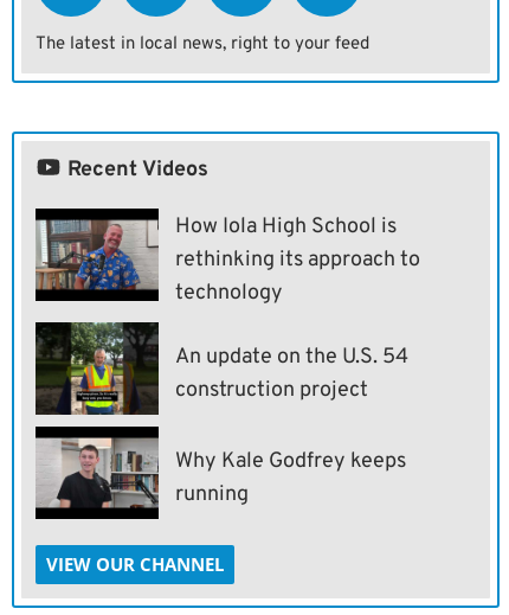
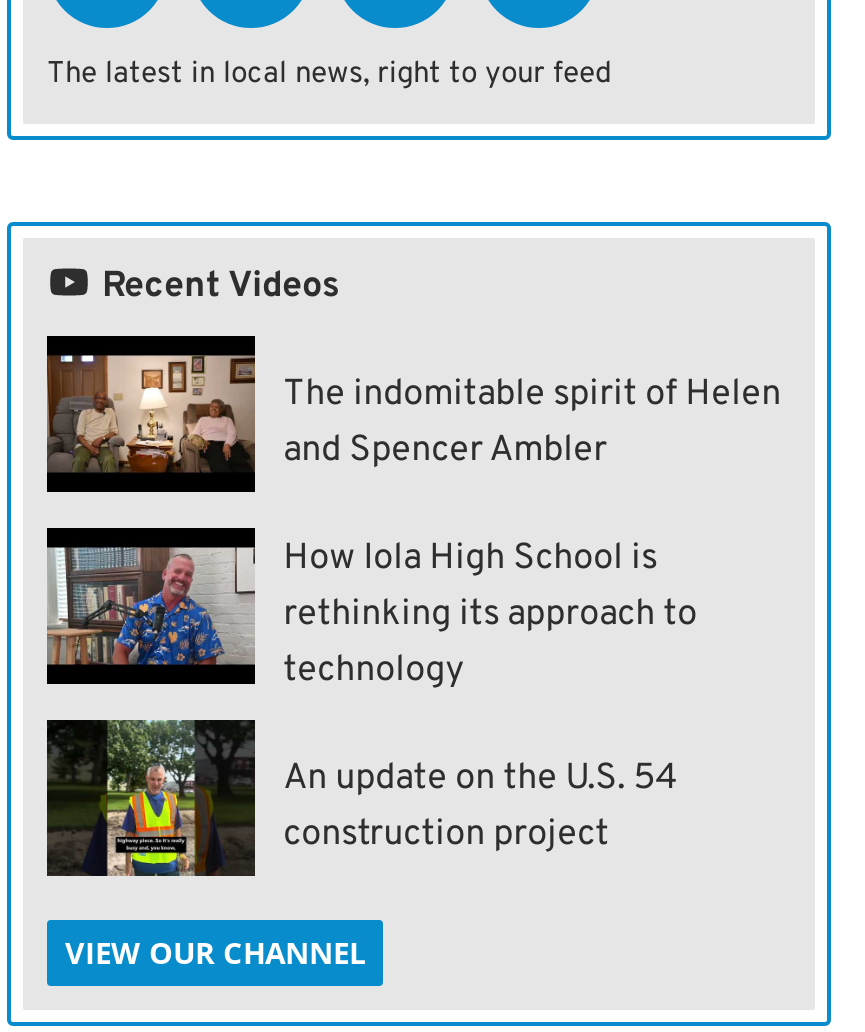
+ [image]
+ The indomitable spirit of Helen
+ and Spencer Ambler

moved down: [image] | How Iola High School is | rethinking its approach to | technology | An update on the U.S. 54 | construction project

- [image]
- Why Kale Godfrey keeps
- running
